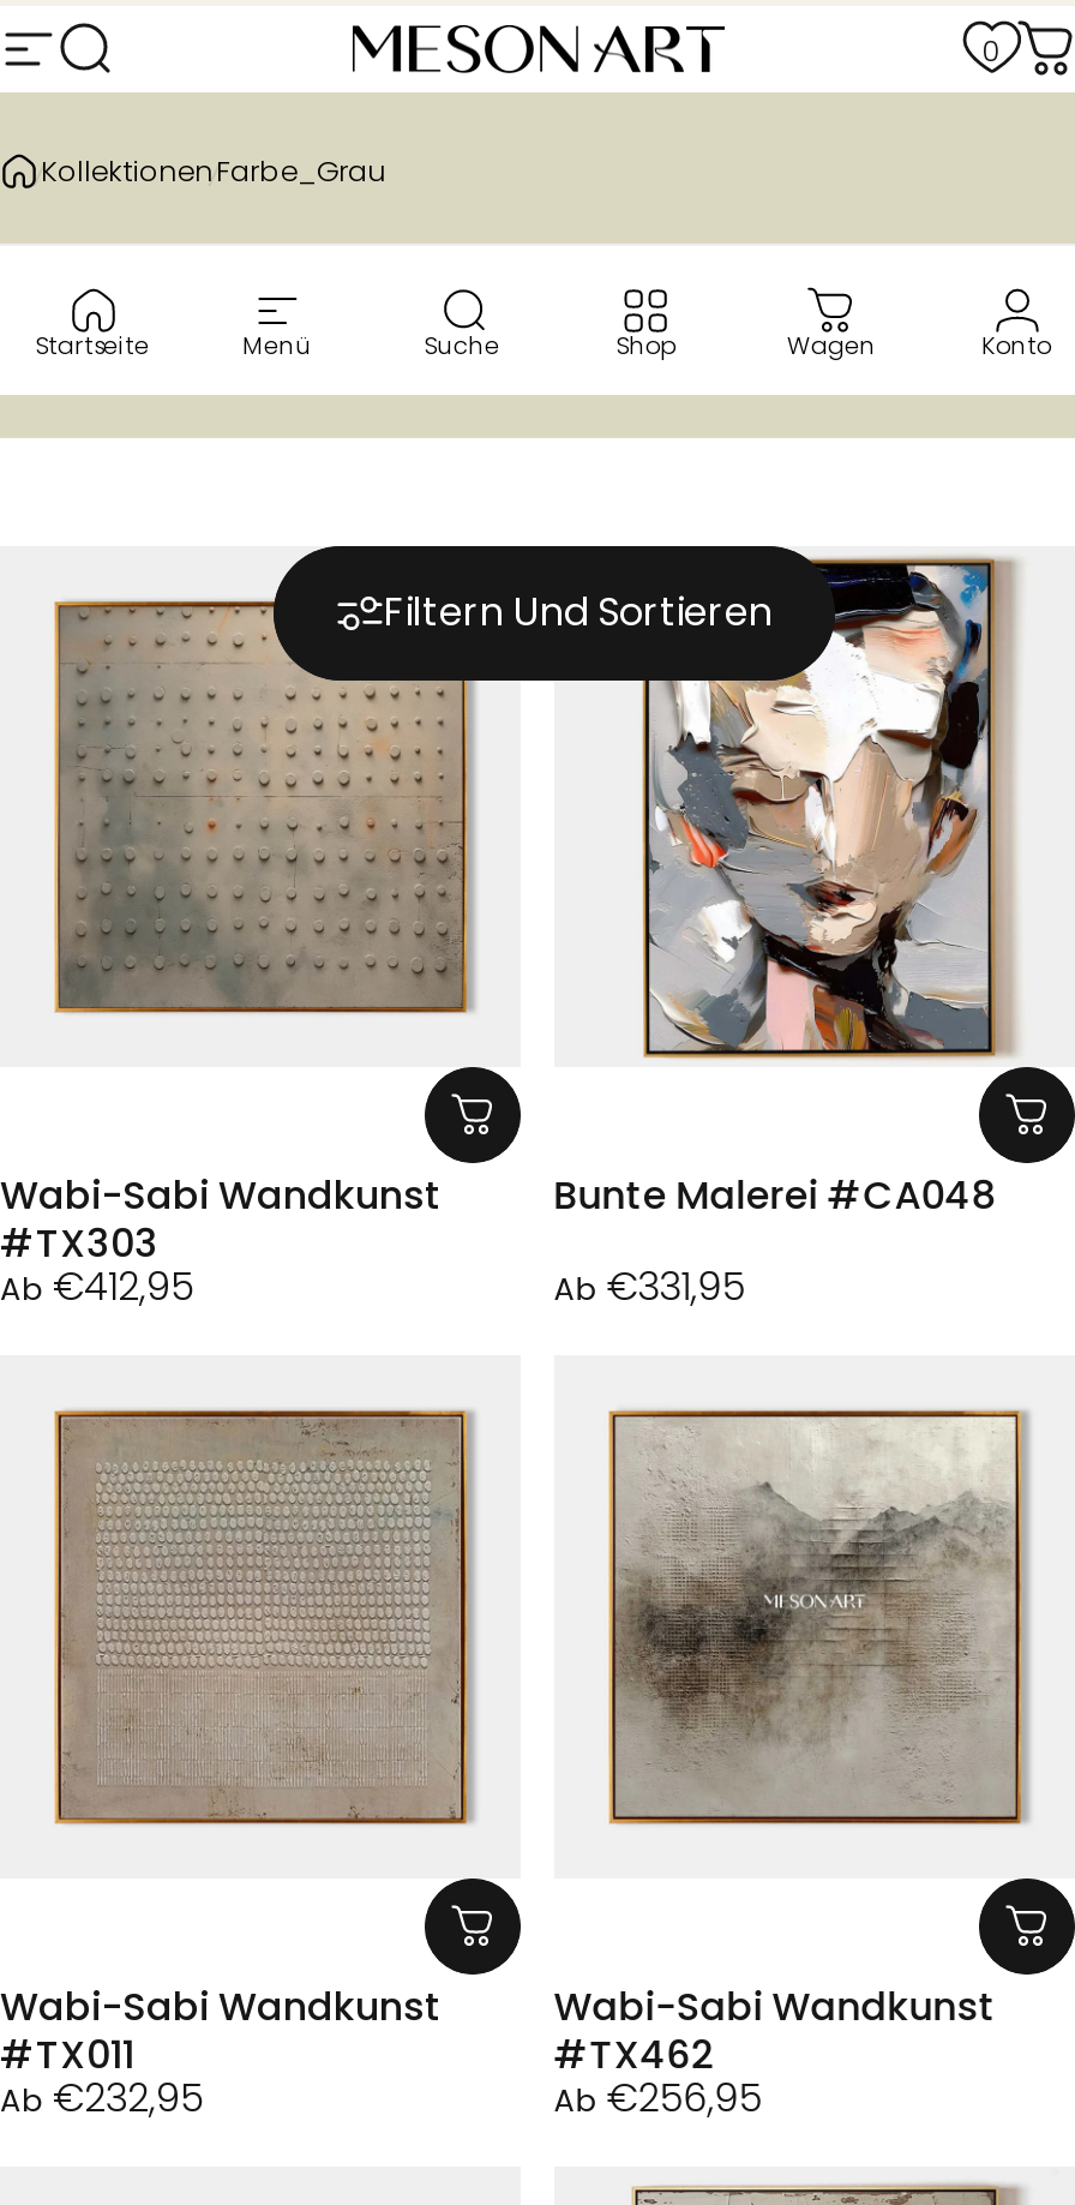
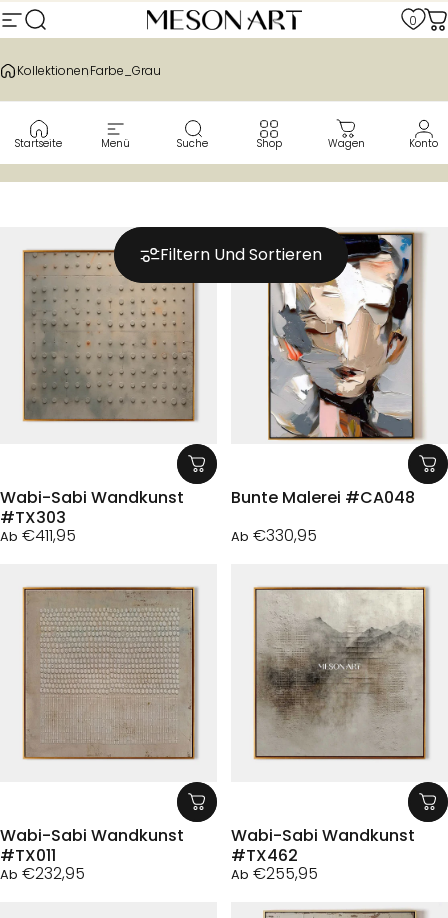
- Ab €412,95
+ Ab €411,95

- Ab €331,95
+ Ab €330,95

- Ab€256,95
+ Ab€255,95
